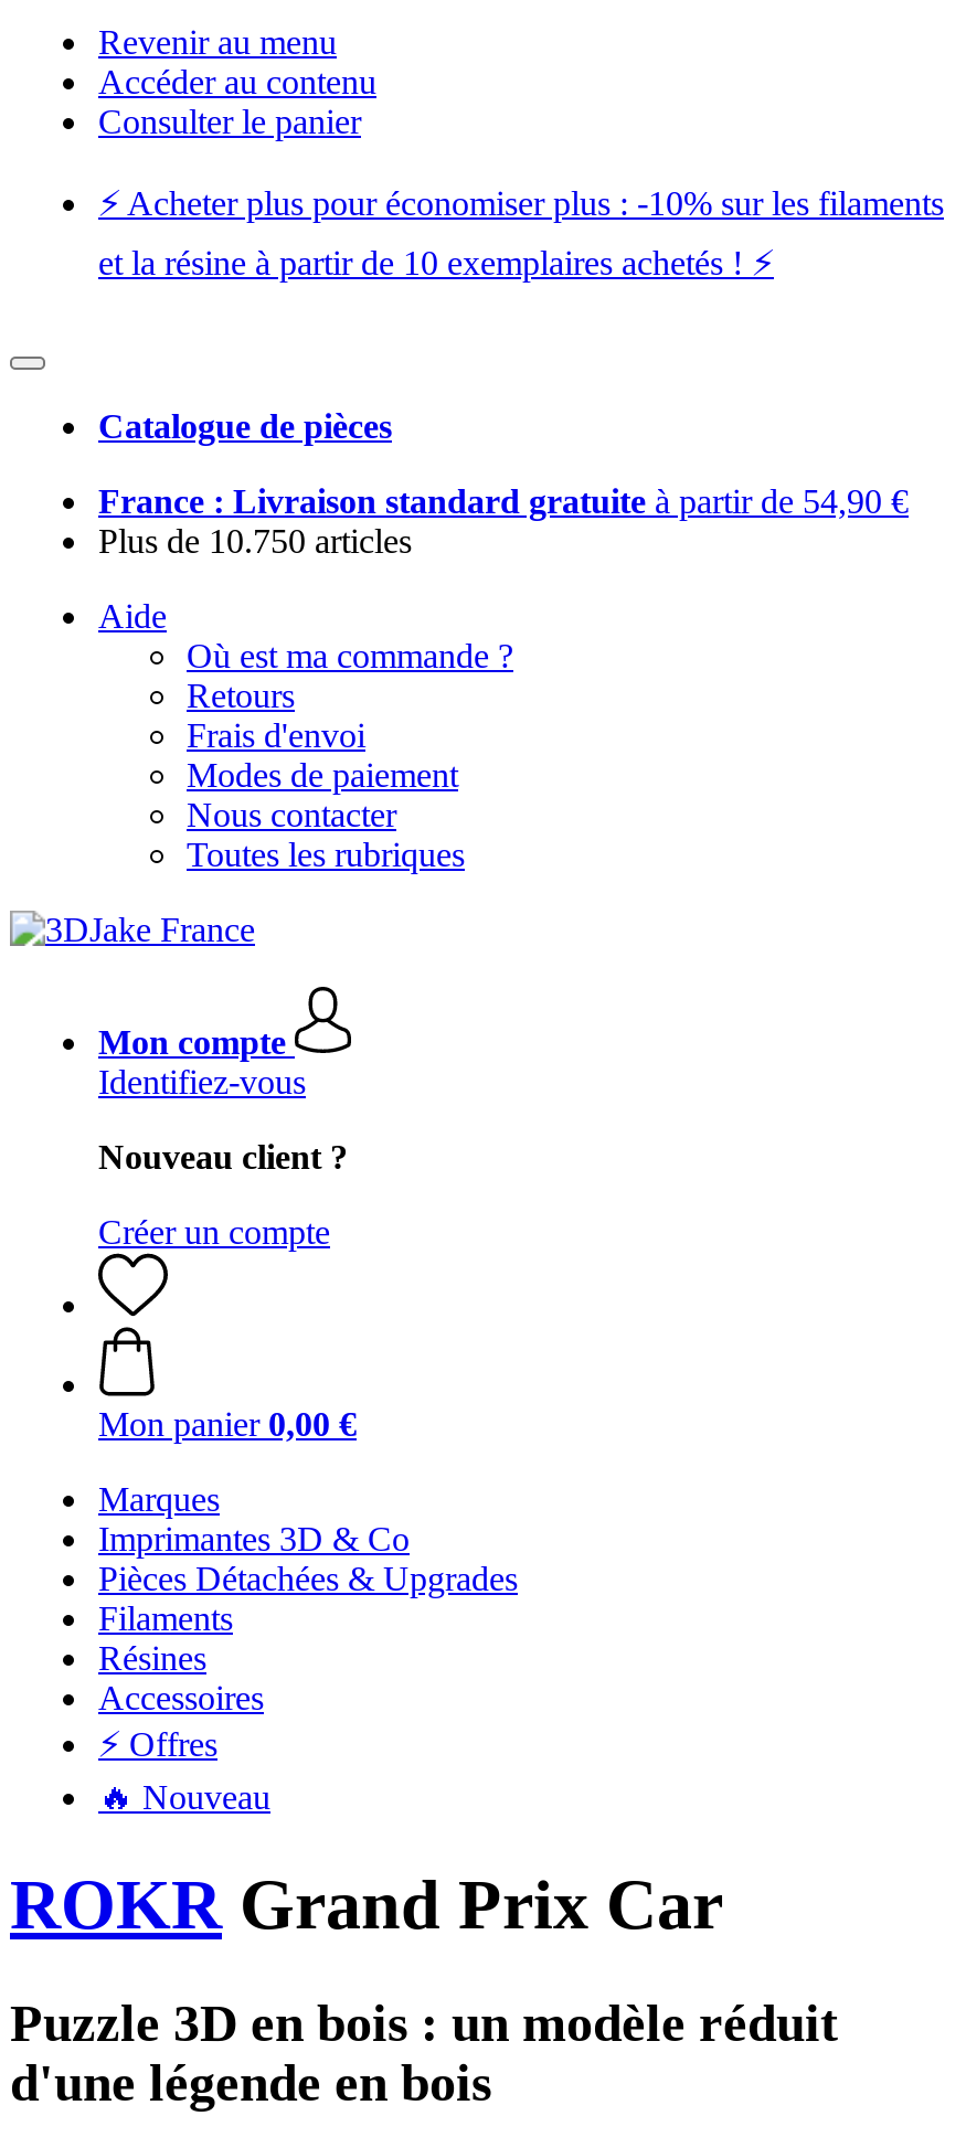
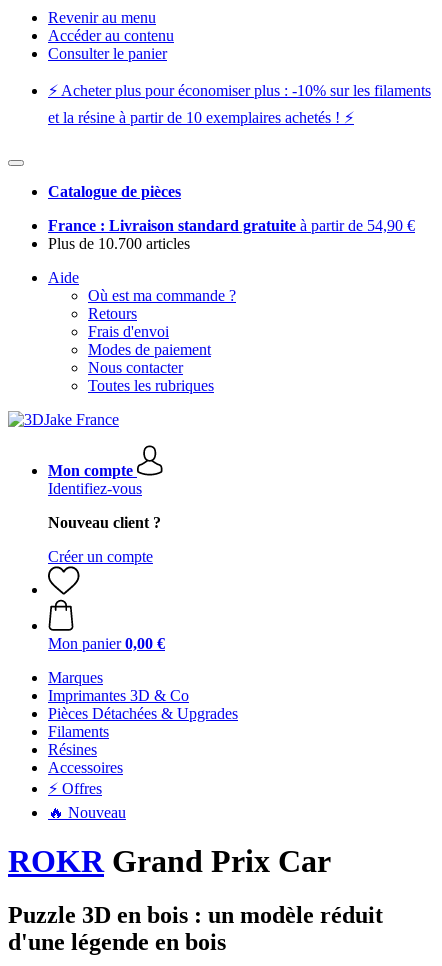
- Plus de 10.750 articles
+ Plus de 10.700 articles
